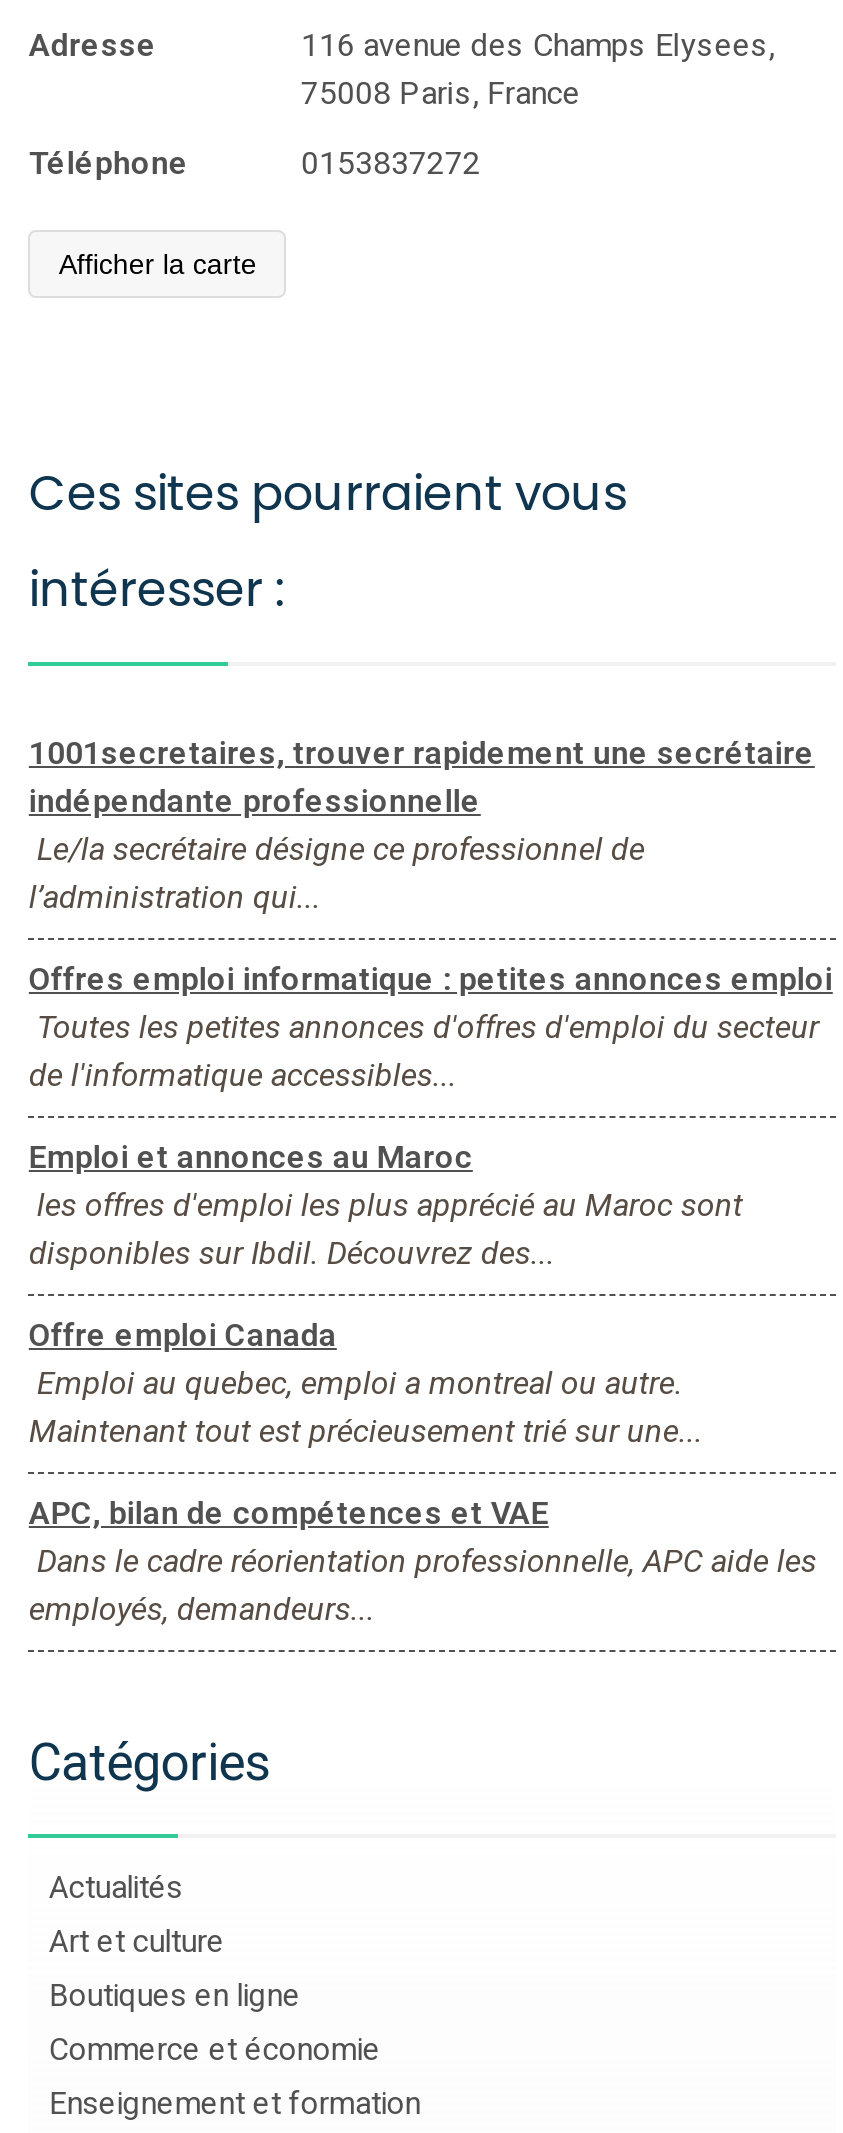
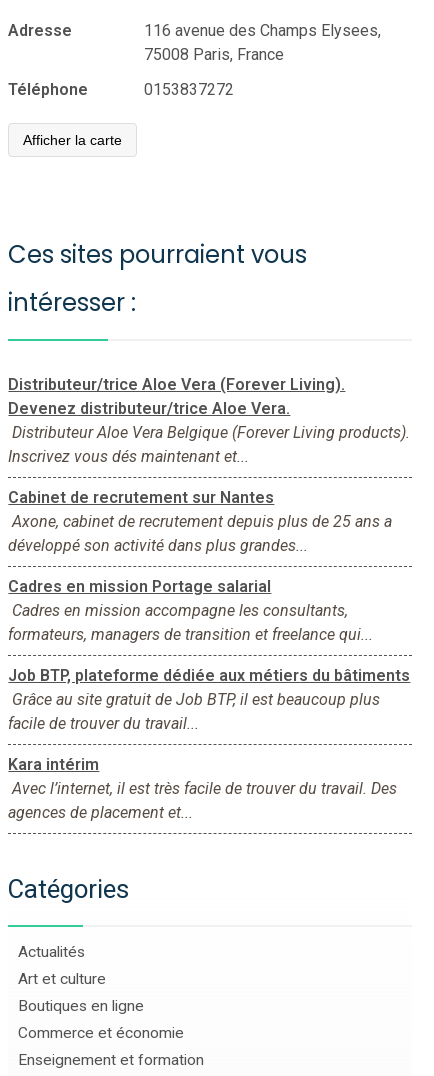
- 1001secretaires, trouver rapidement une secrétaire
- indépendante professionnelle
- Le/la secrétaire désigne ce professionnel de
- l’administration qui...
+ Distributeur/trice Aloe Vera (Forever Living).
+ Devenez distributeur/trice Aloe Vera.
+ Distributeur Aloe Vera Belgique (Forever Living products).
+ Inscrivez vous dés maintenant et...

- Offres emploi informatique : petites annonces emploi
- Toutes les petites annonces d'offres d'emploi du secteur
- de l'informatique accessibles...
+ Cabinet de recrutement sur Nantes
+ Axone, cabinet de recrutement depuis plus de 25 ans a
+ développé son activité dans plus grandes...

- Emploi et annonces au Maroc
- les offres d'emploi les plus apprécié au Maroc sont
- disponibles sur Ibdil. Découvrez des...
+ Cadres en mission Portage salarial
+ Cadres en mission accompagne les consultants,
+ formateurs, managers de transition et freelance qui...

- Offre emploi Canada
- Emploi au quebec, emploi a montreal ou autre.
- Maintenant tout est précieusement trié sur une...
+ Job BTP, plateforme dédiée aux métiers du bâtiments
+ Grâce au site gratuit de Job BTP, il est beaucoup plus
+ facile de trouver du travail...

- APC, bilan de compétences et VAE
- Dans le cadre réorientation professionnelle, APC aide les
- employés, demandeurs...
+ Kara intérim
+ Avec l’internet, il est très facile de trouver du travail. Des
+ agences de placement et...
